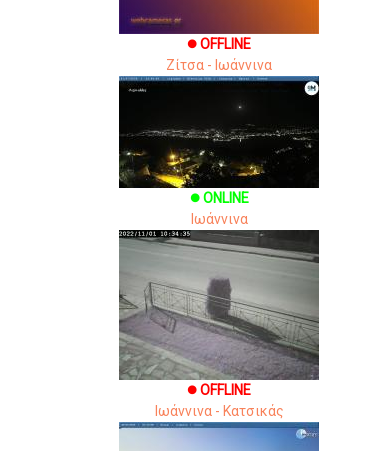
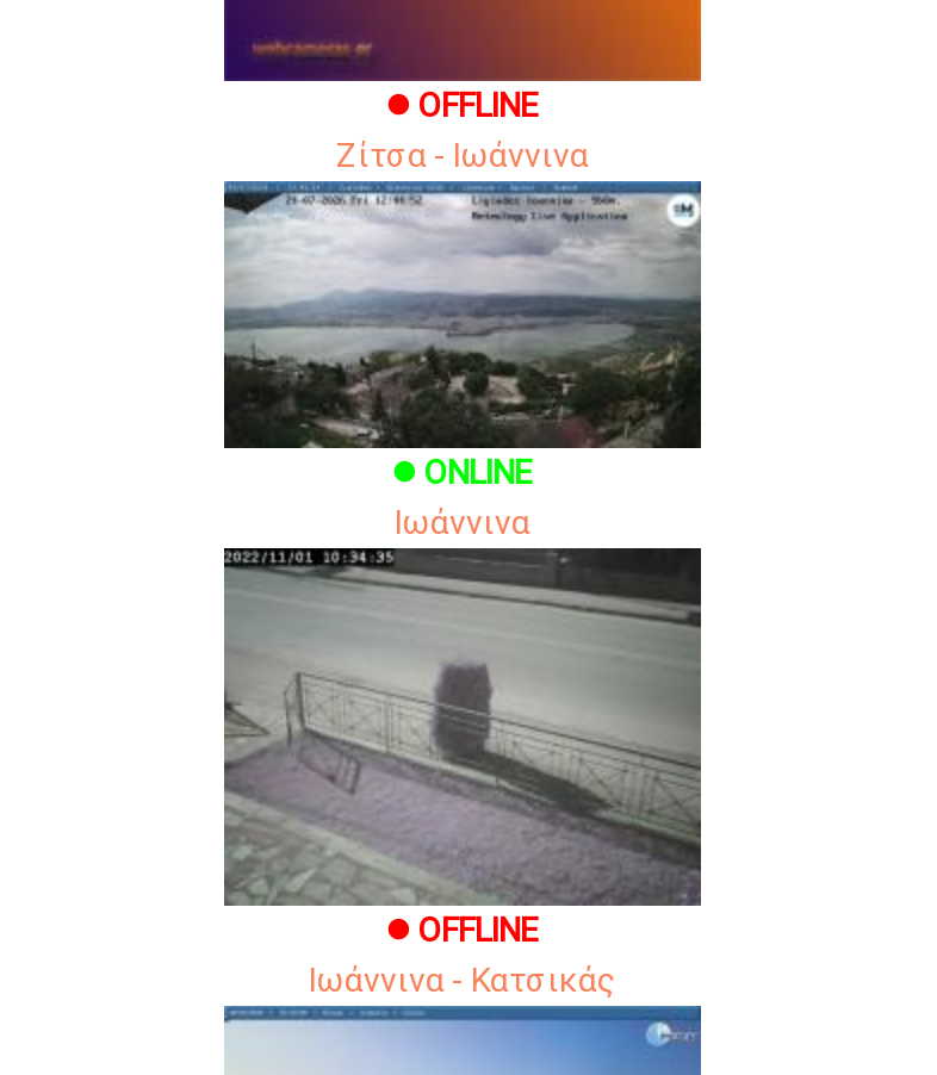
- [image]
+ [image]
